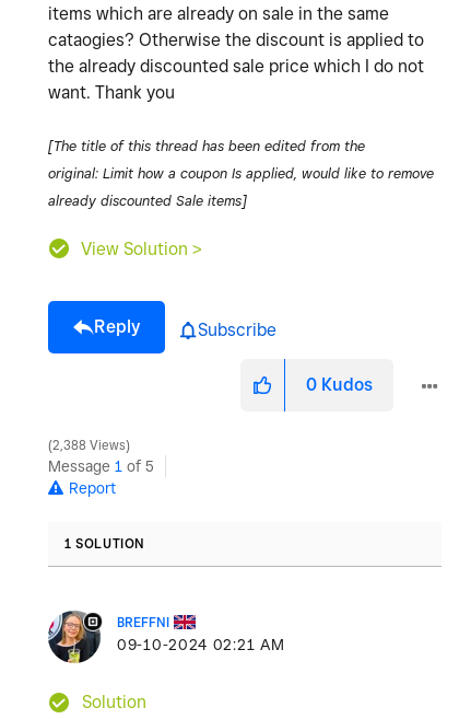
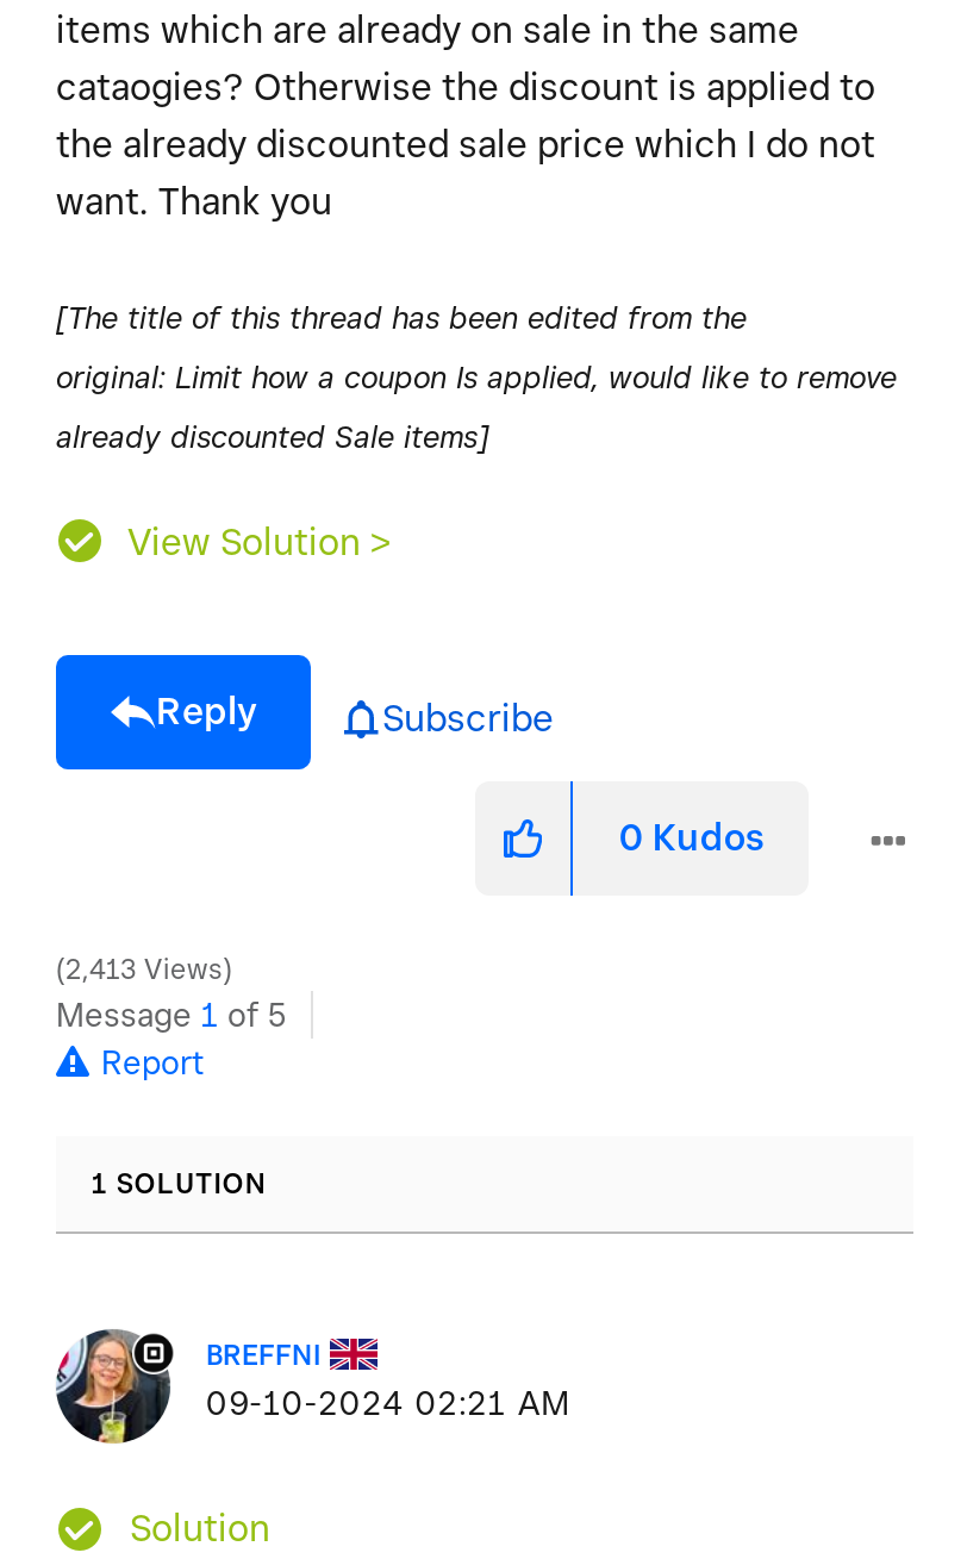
- 2,388 Views
+ 2,413 Views
